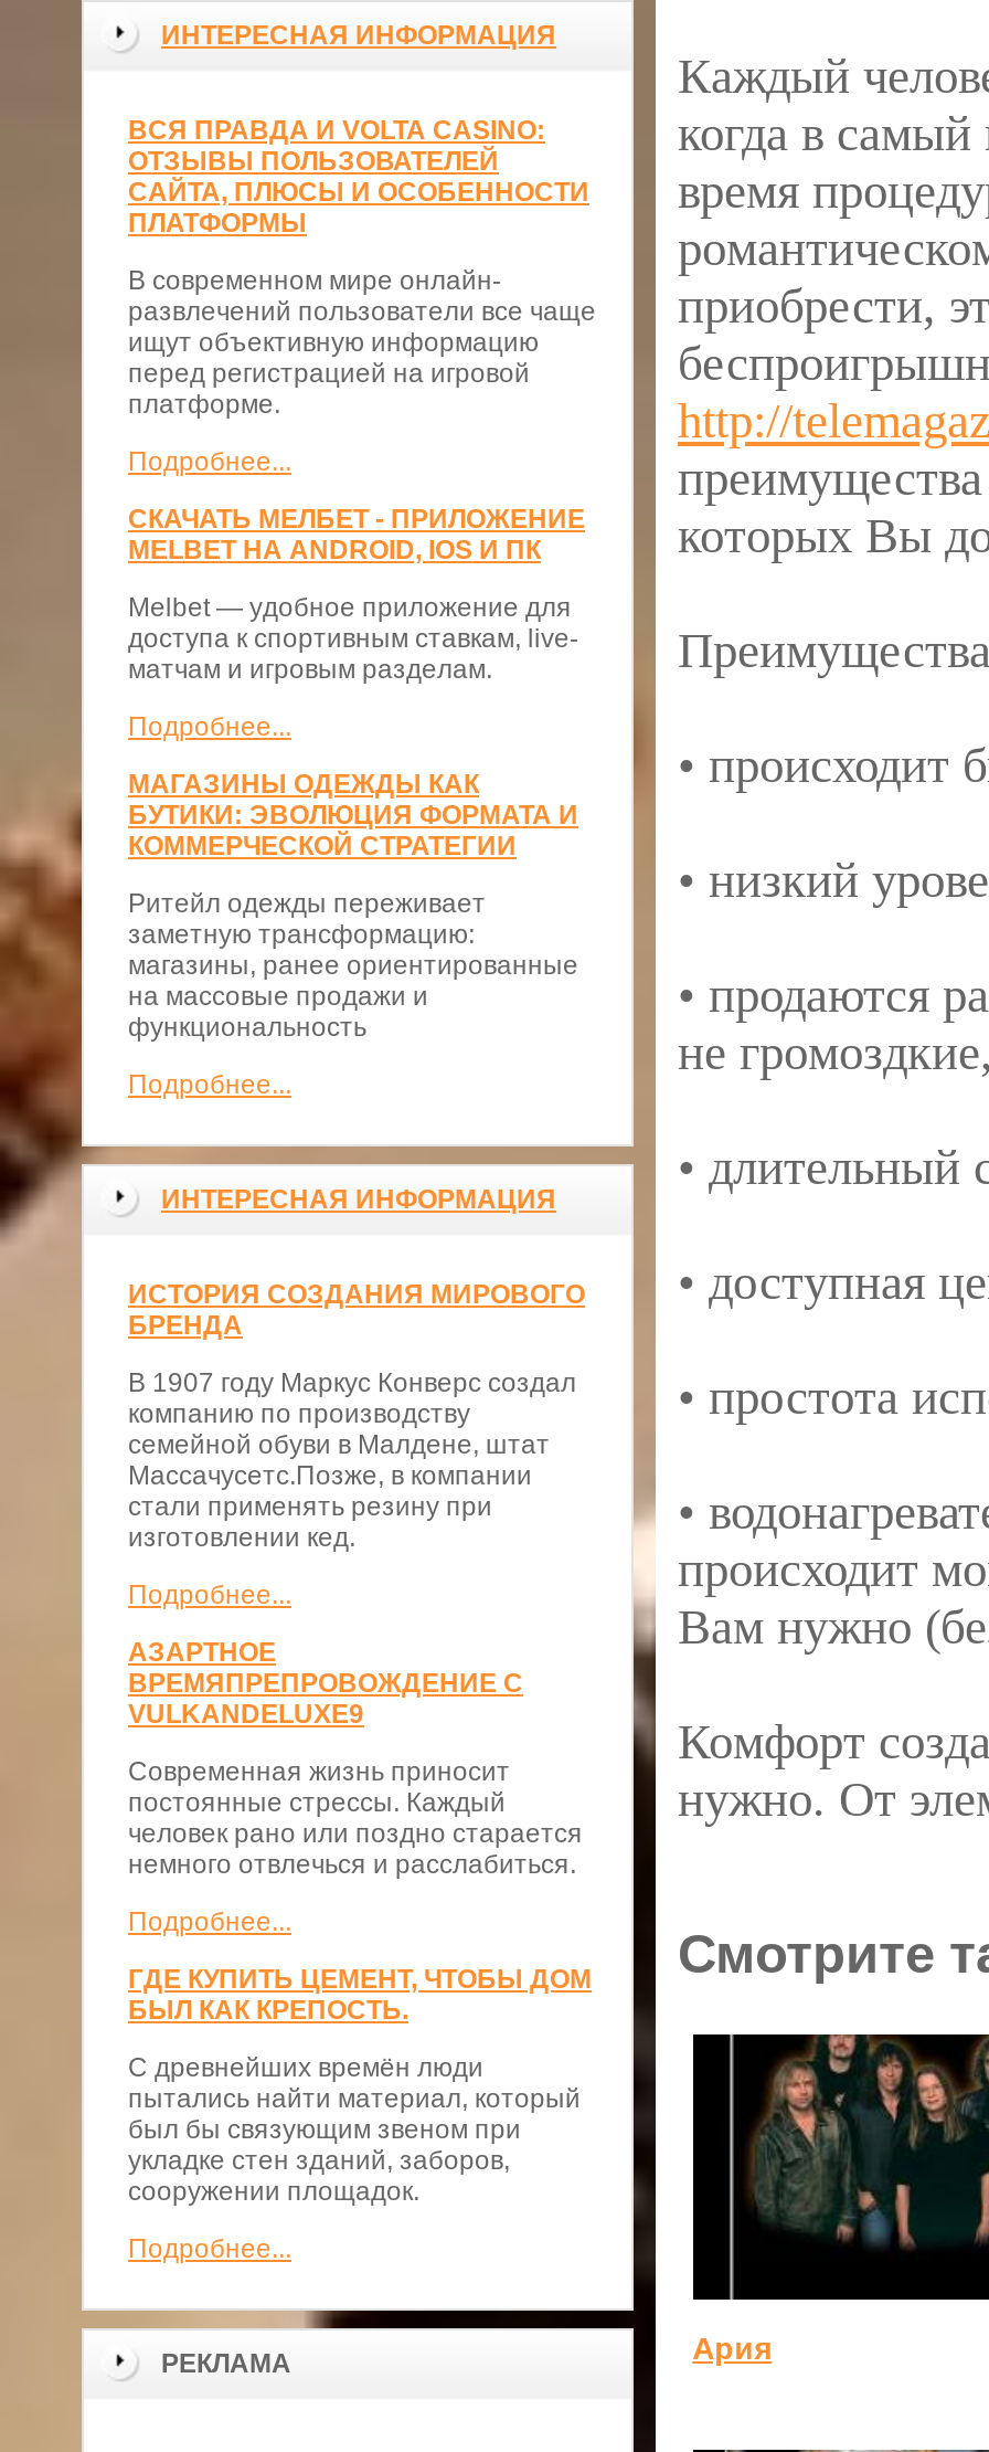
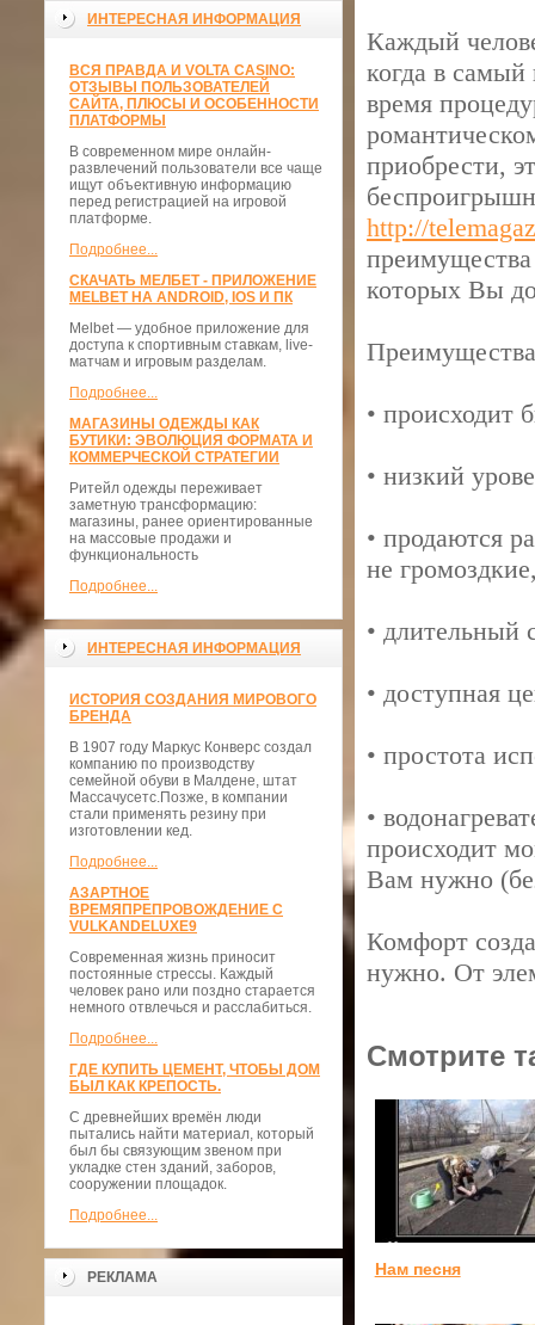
- [image]
- Ария
+ [image]
+ Нам песня
